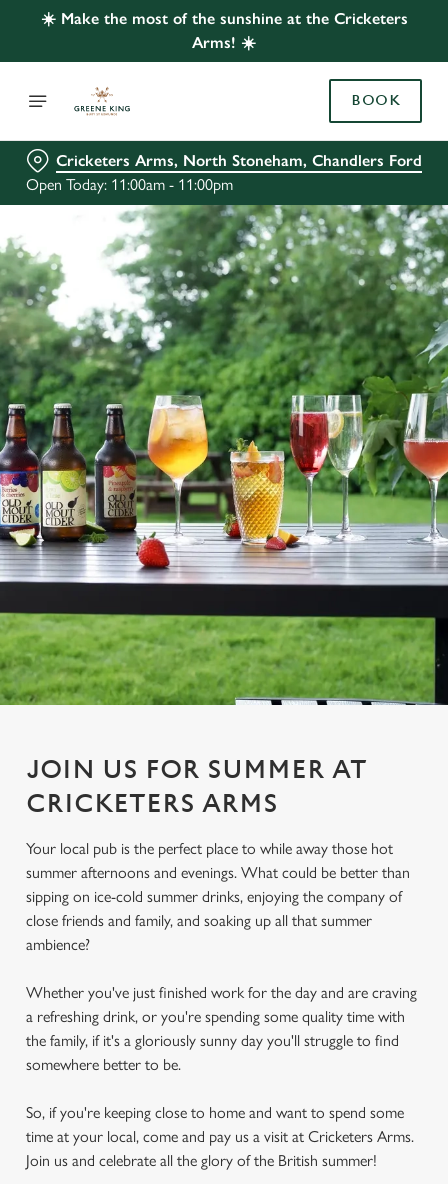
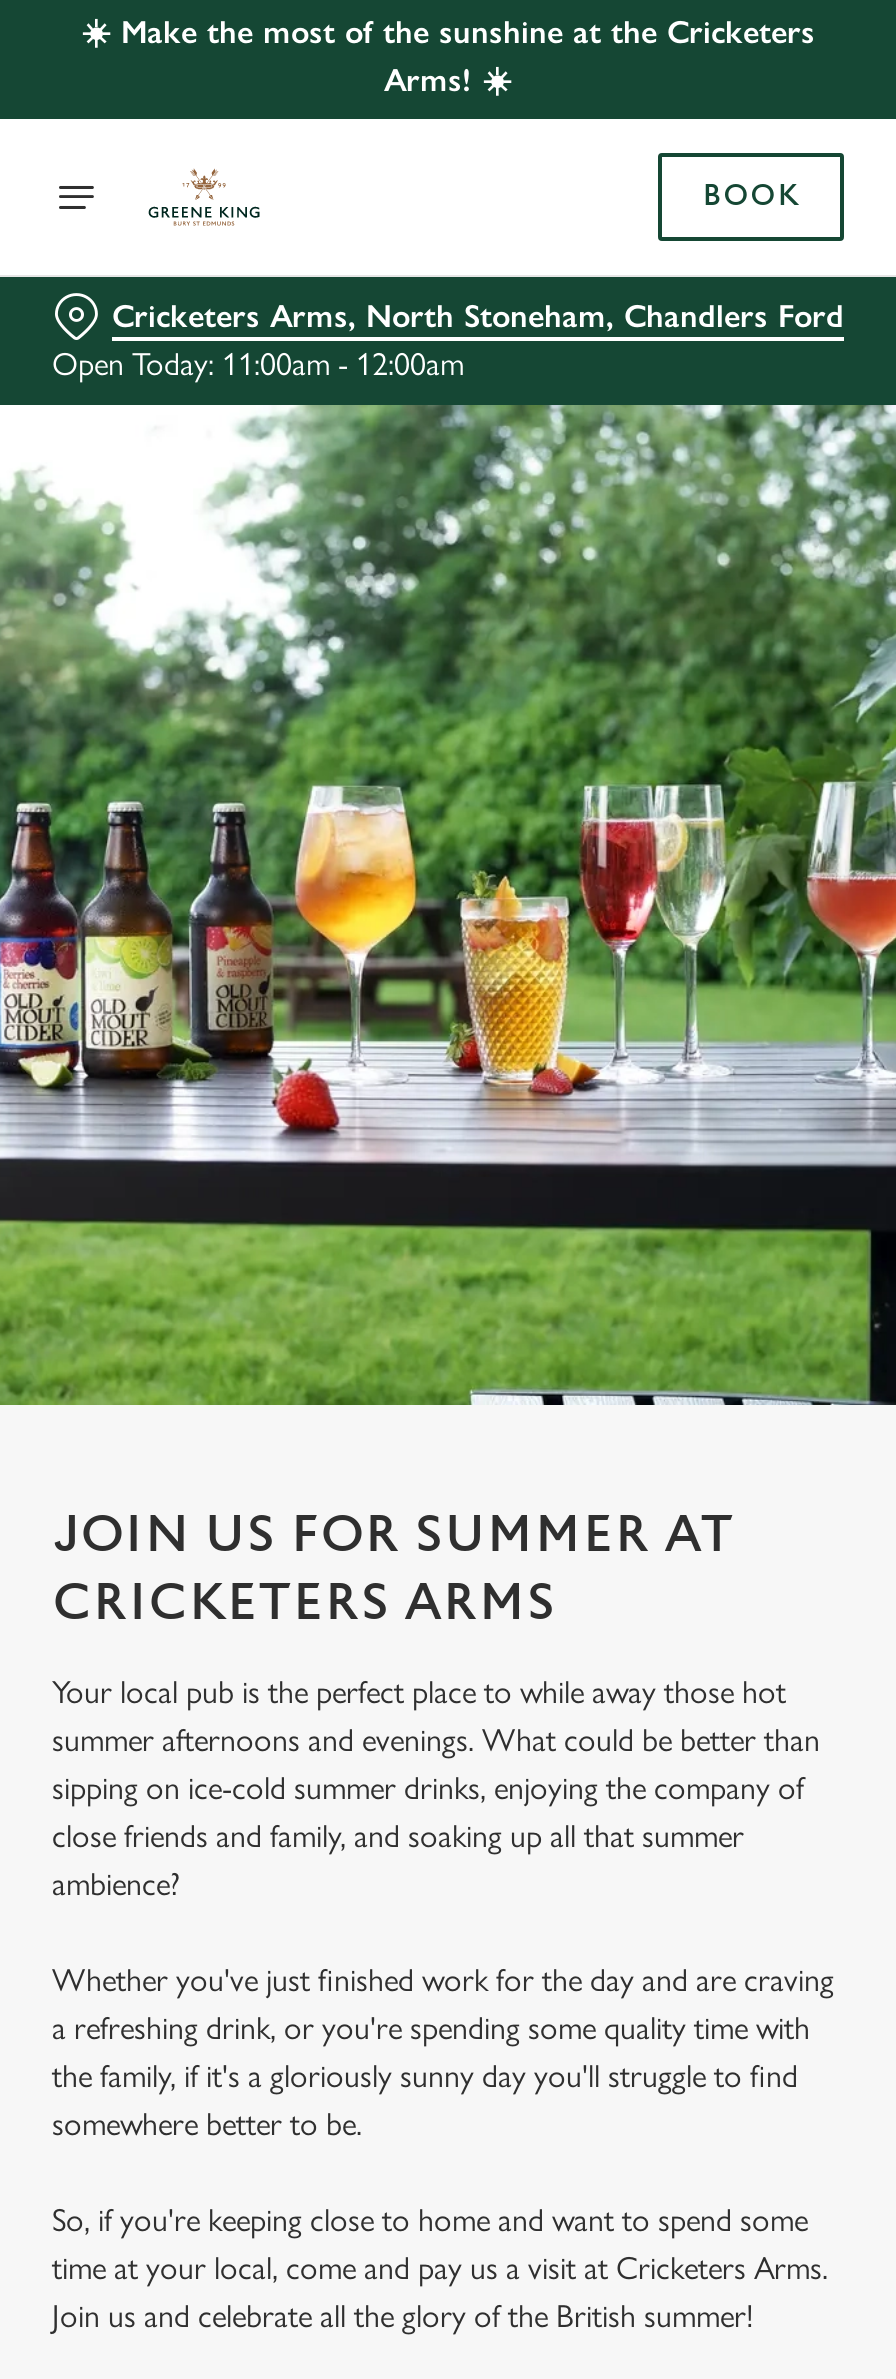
- Open Today: 11:00am - 11:00pm
+ Open Today: 11:00am - 12:00am
